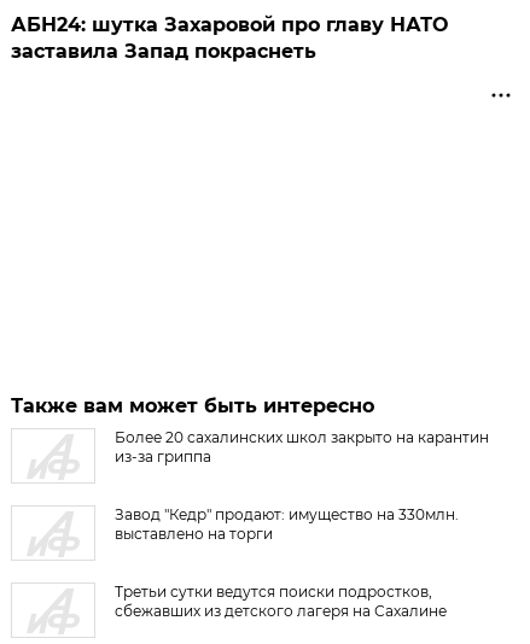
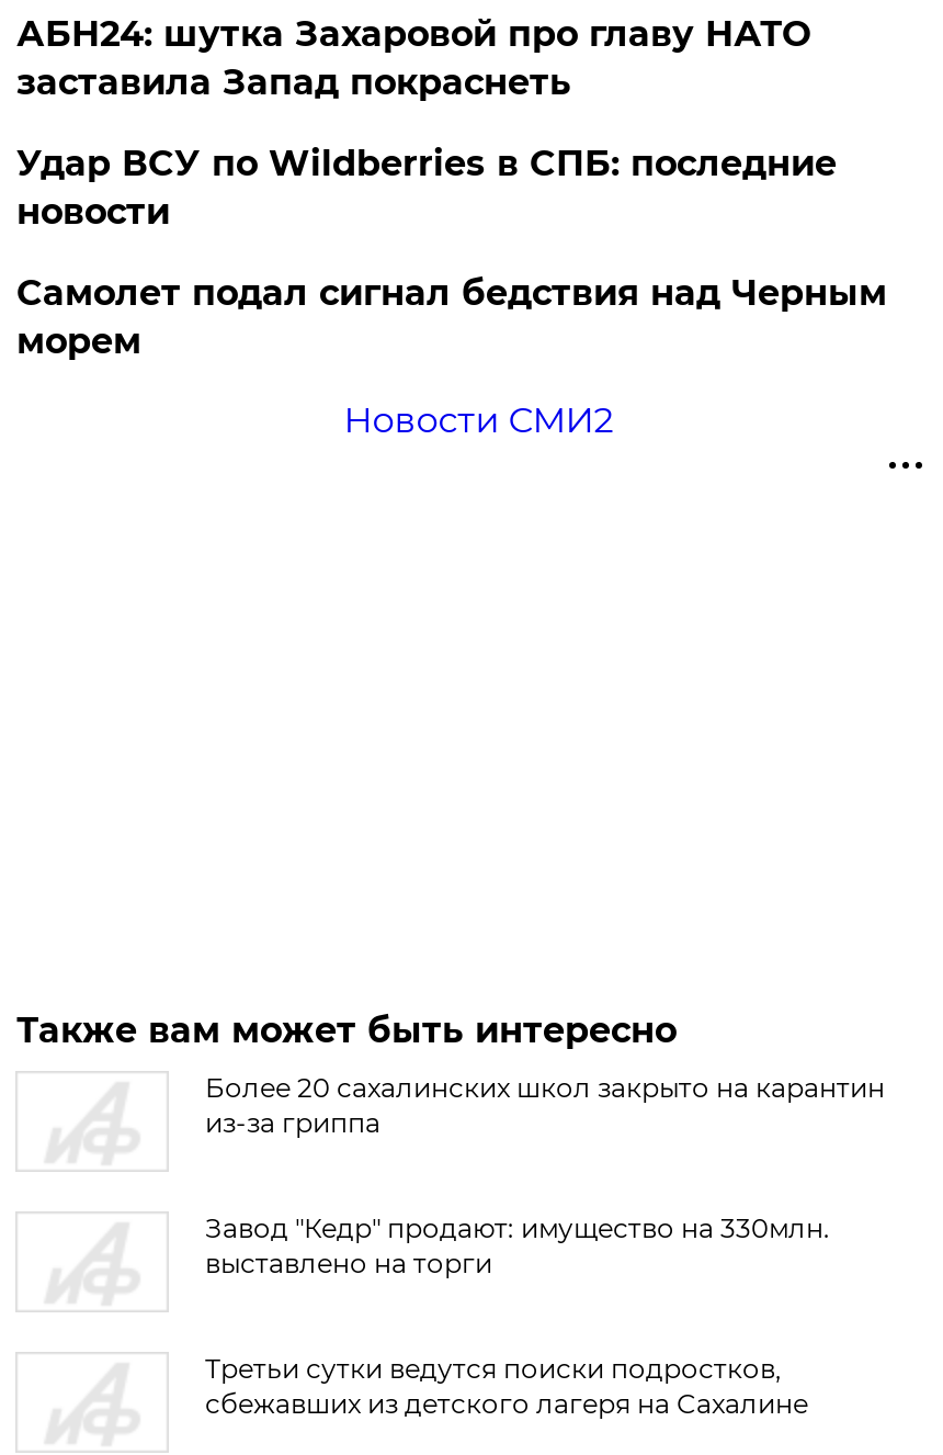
+ Удар ВСУ по Wildberries в СПБ: последние
+ новости
+ Самолет подал сигнал бедствия над Черным
+ морем
+ Новости СМИ2
